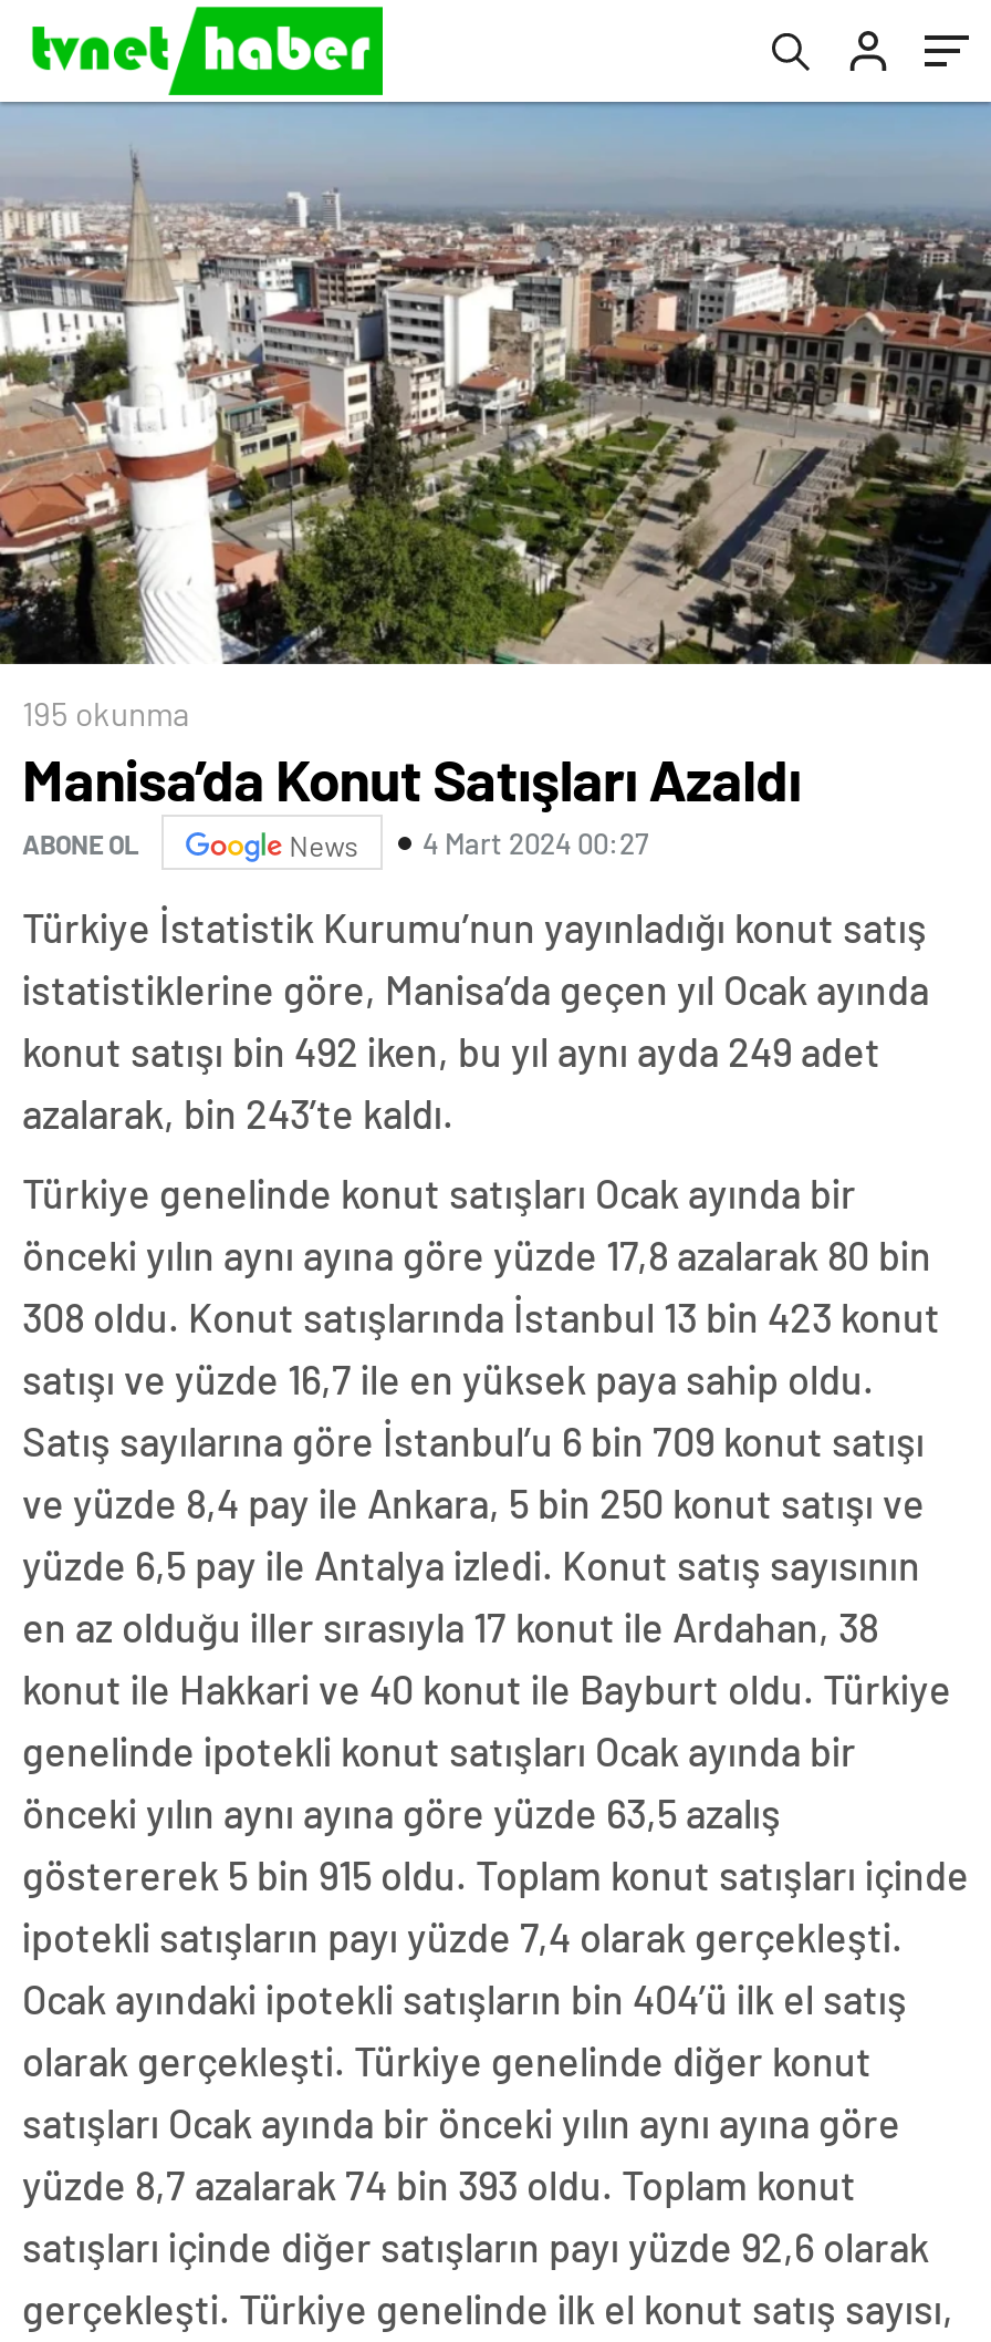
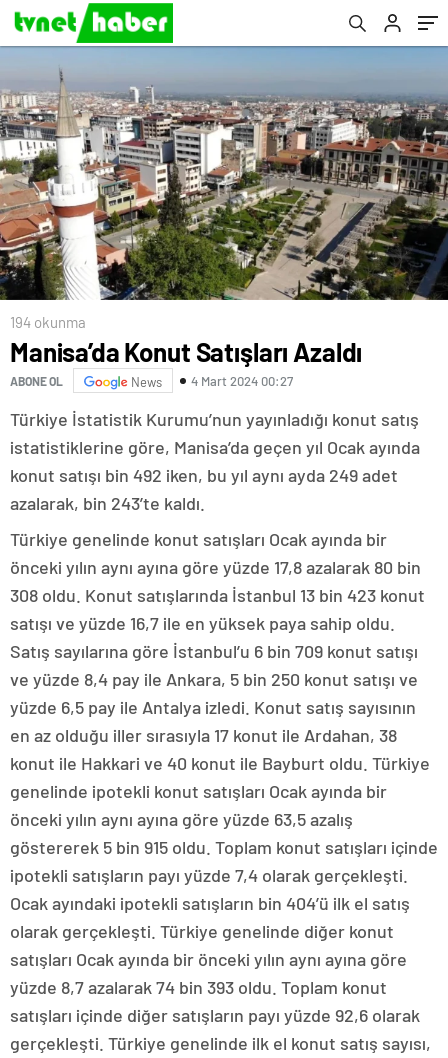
- 195 okunma
+ 194 okunma
